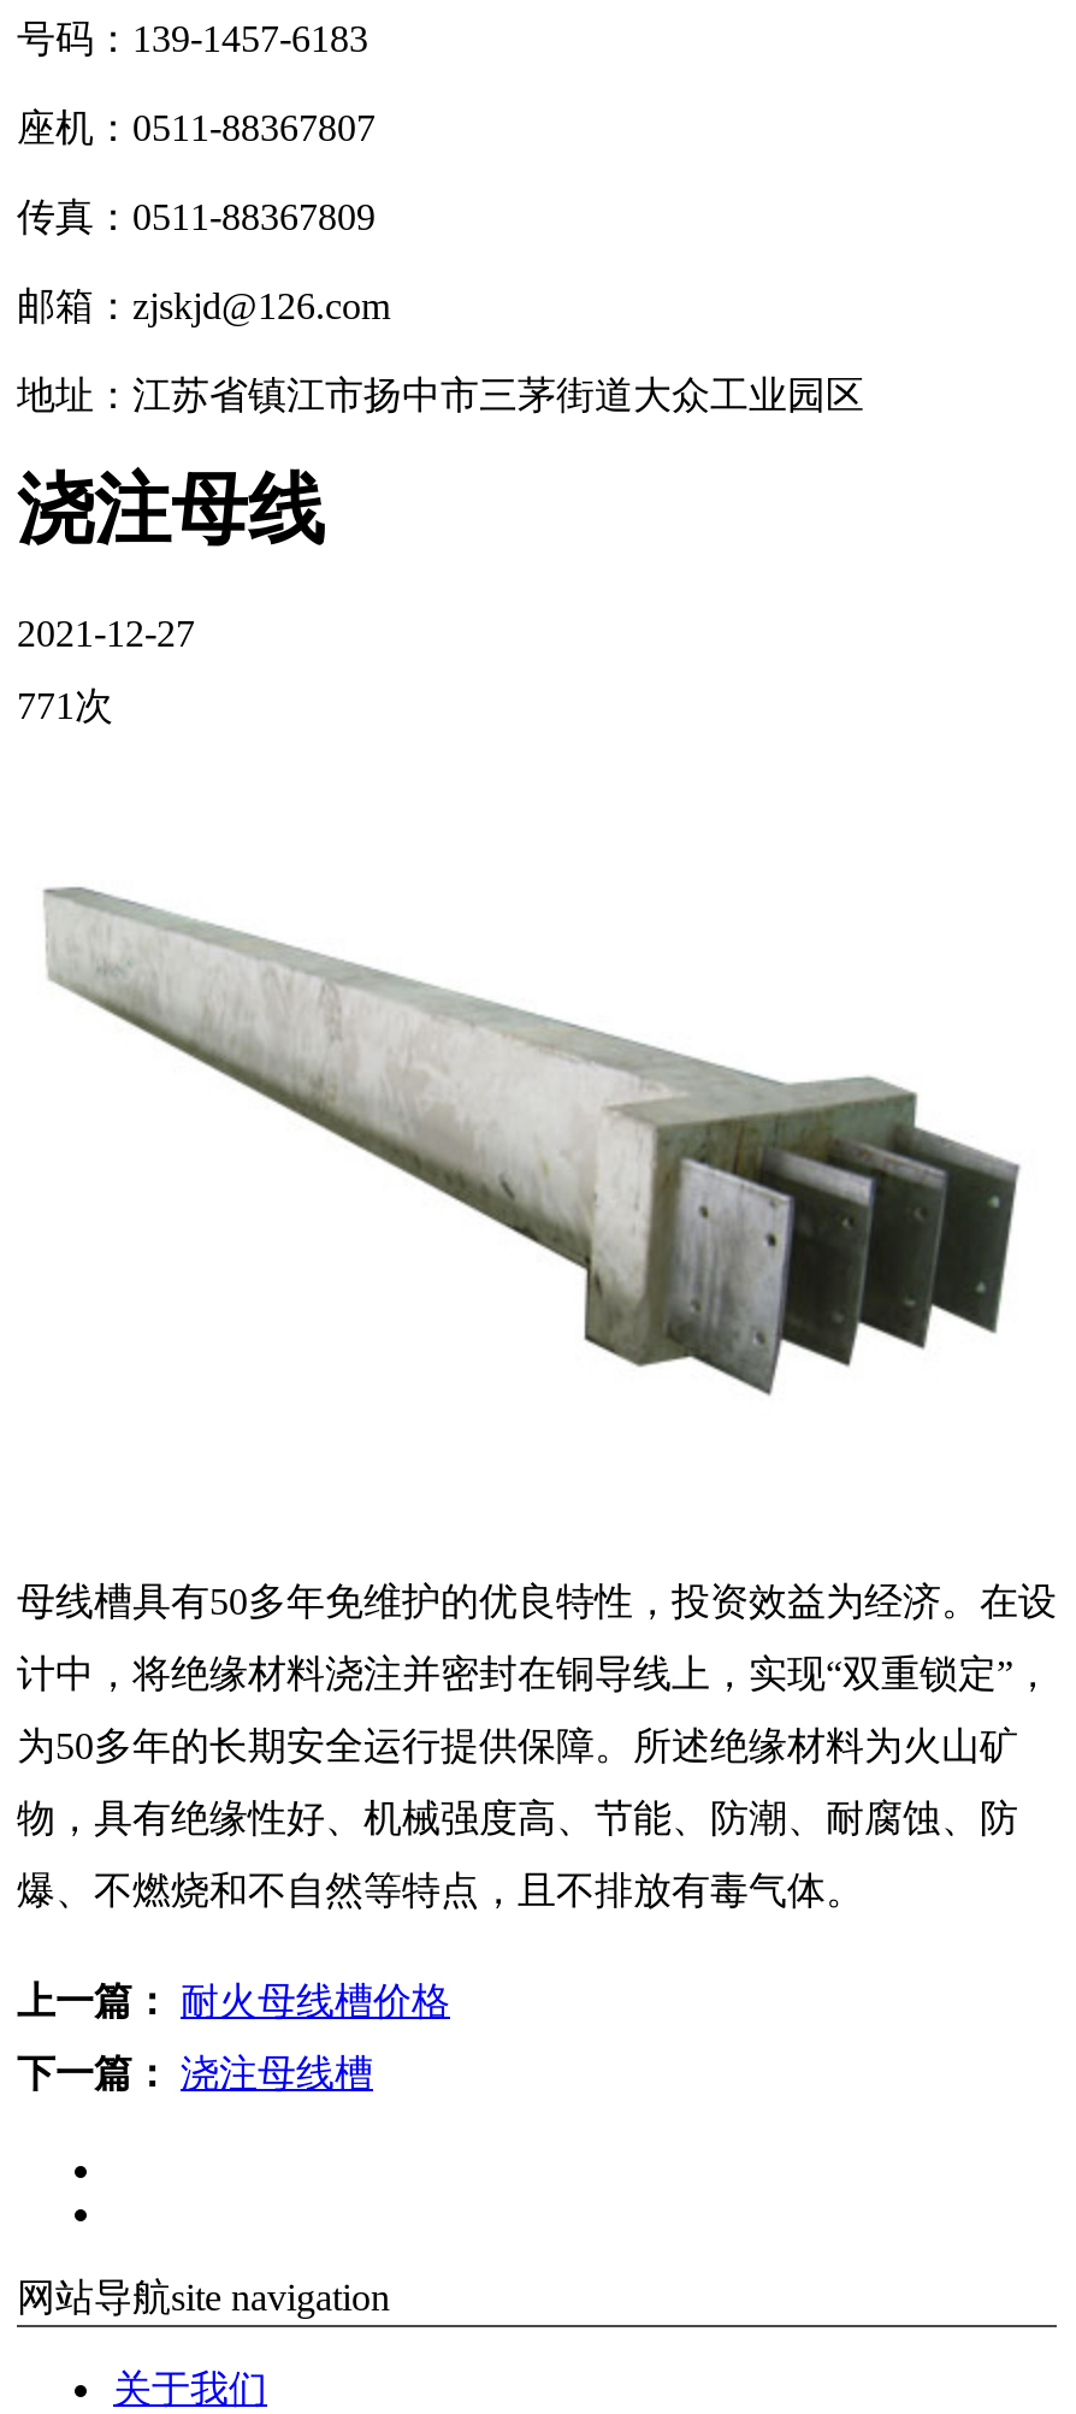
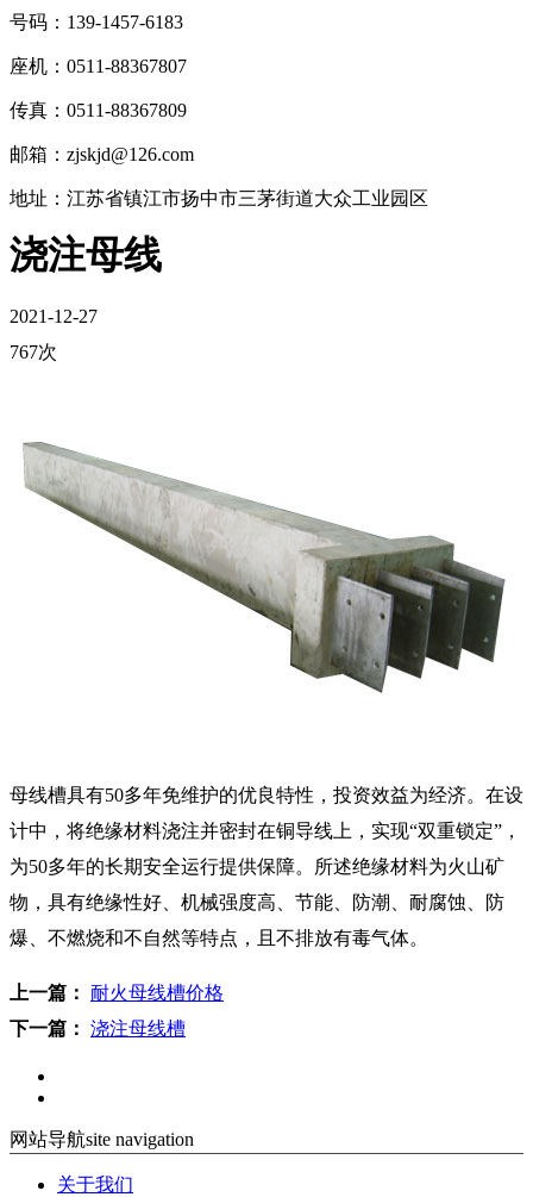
- 771次
+ 767次
